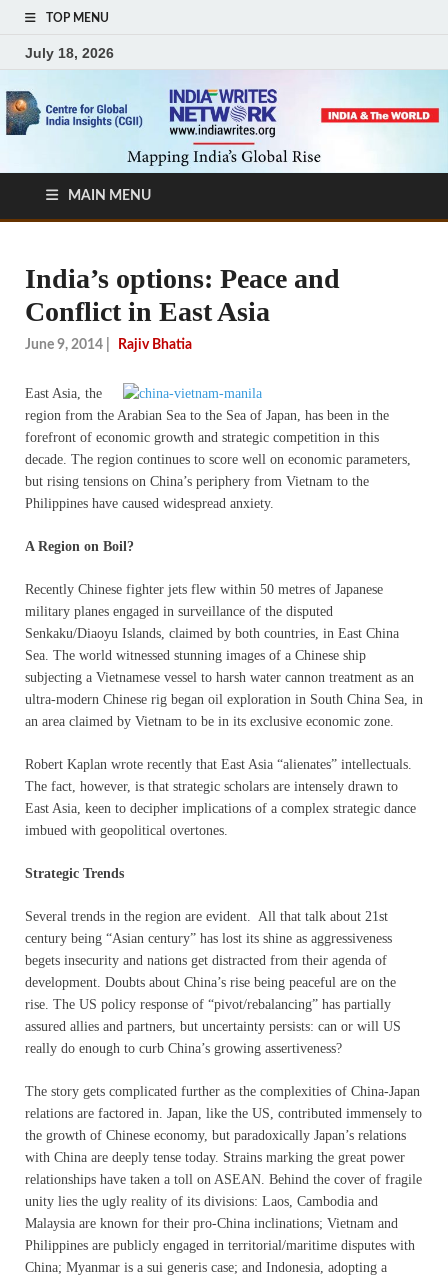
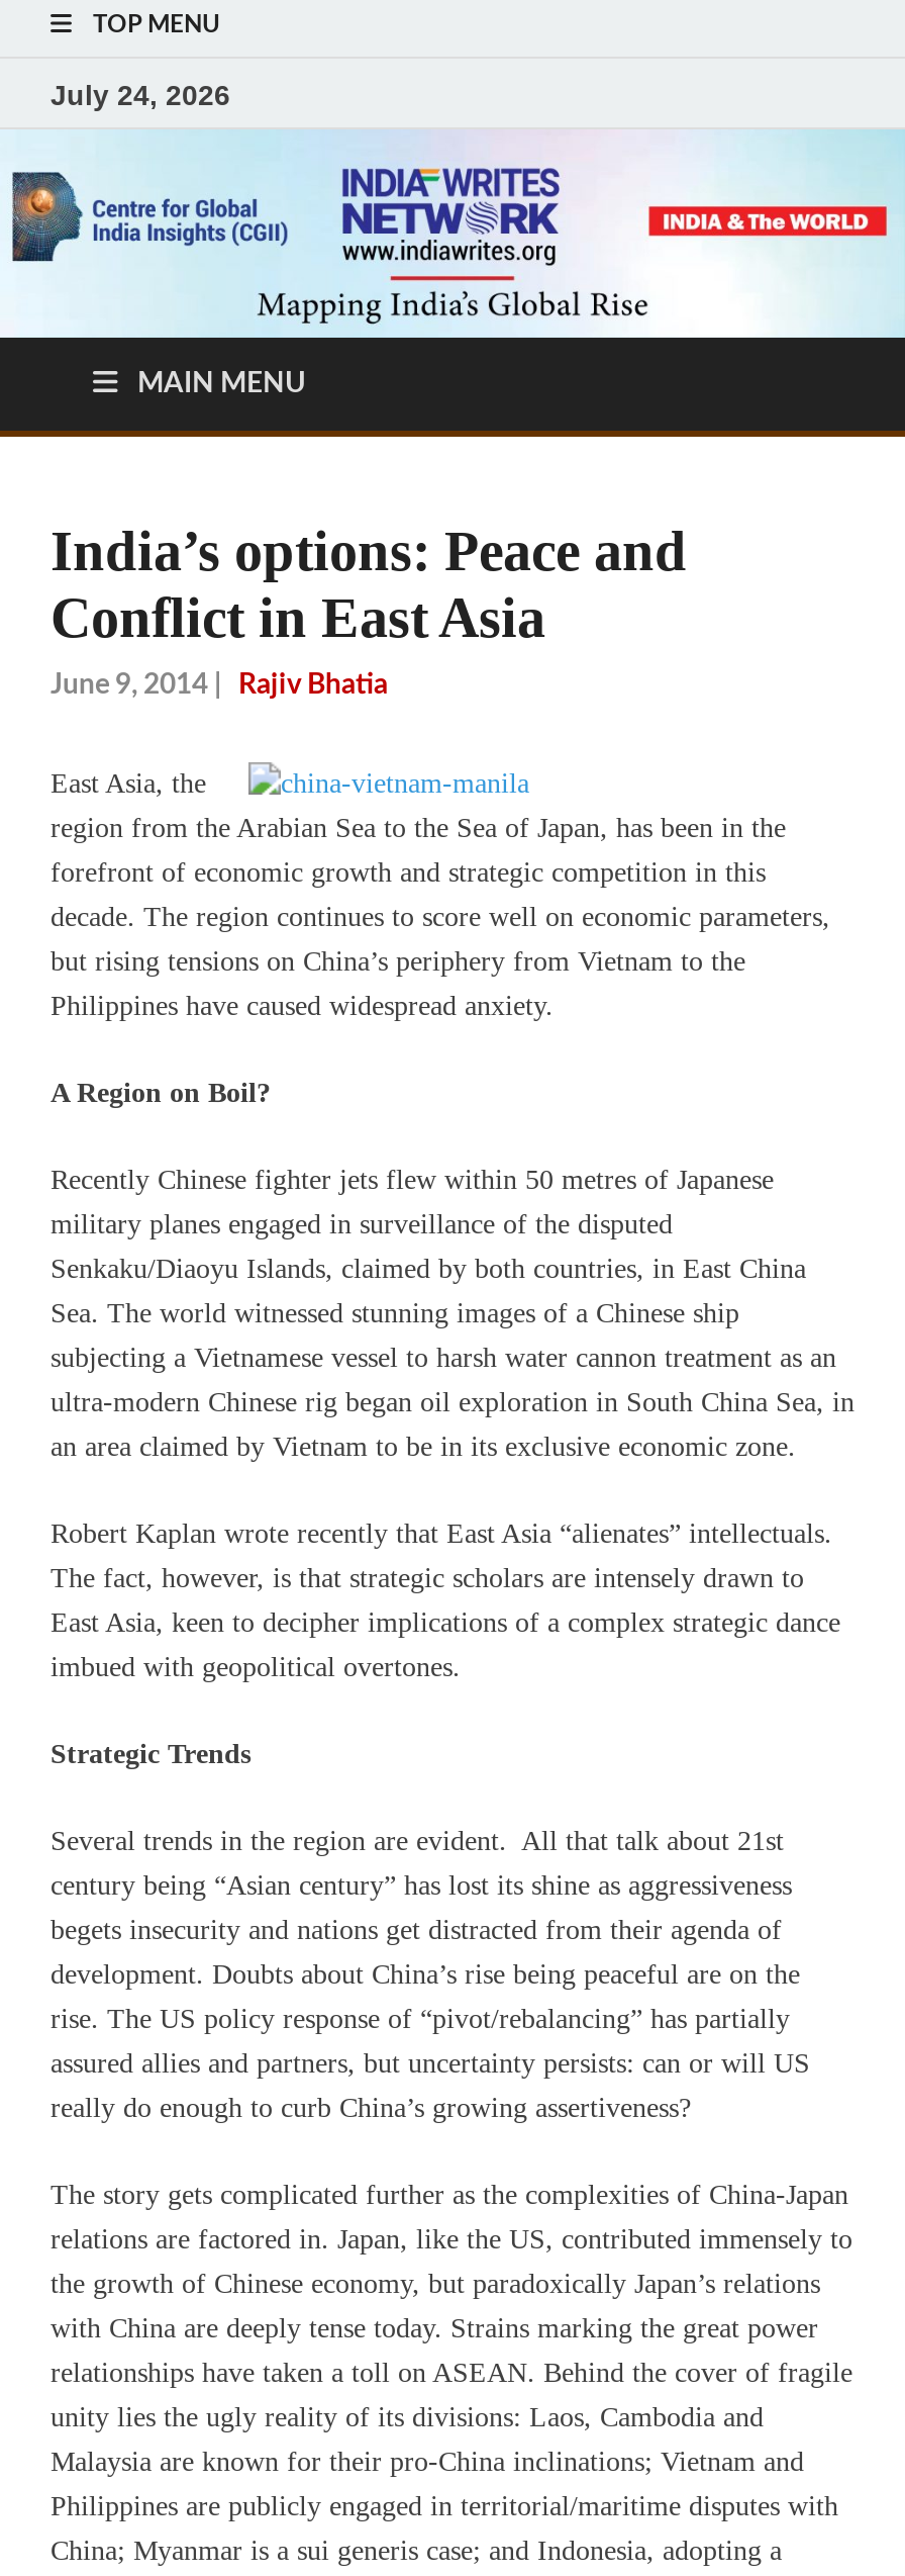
- July 18, 2026
+ July 24, 2026
